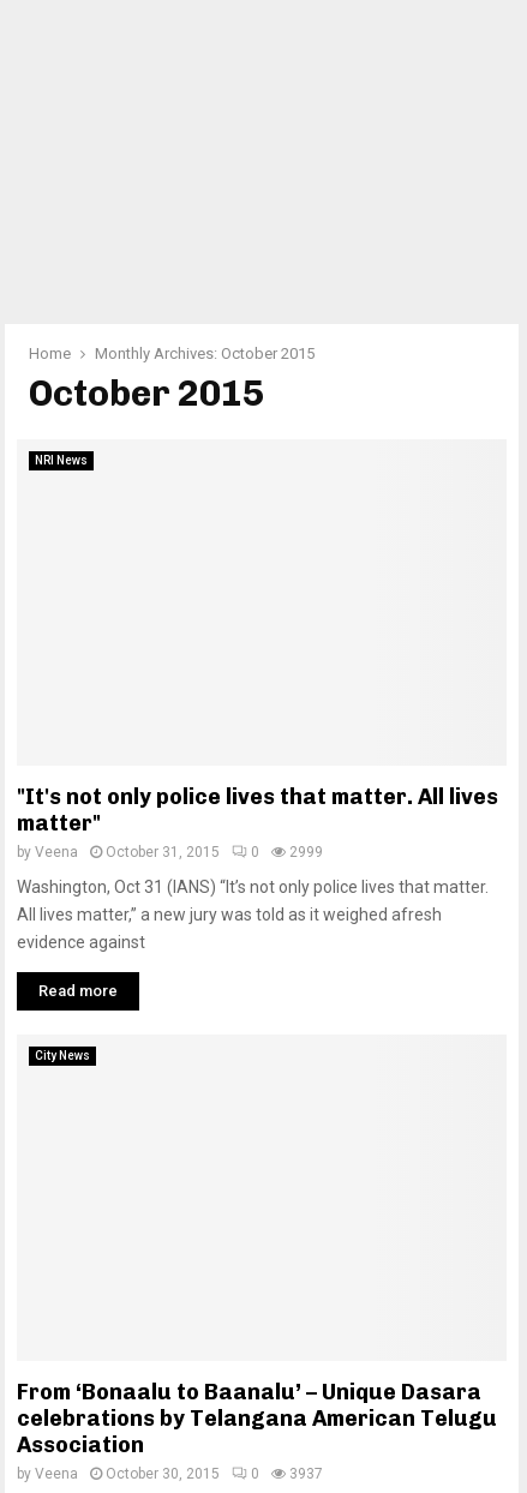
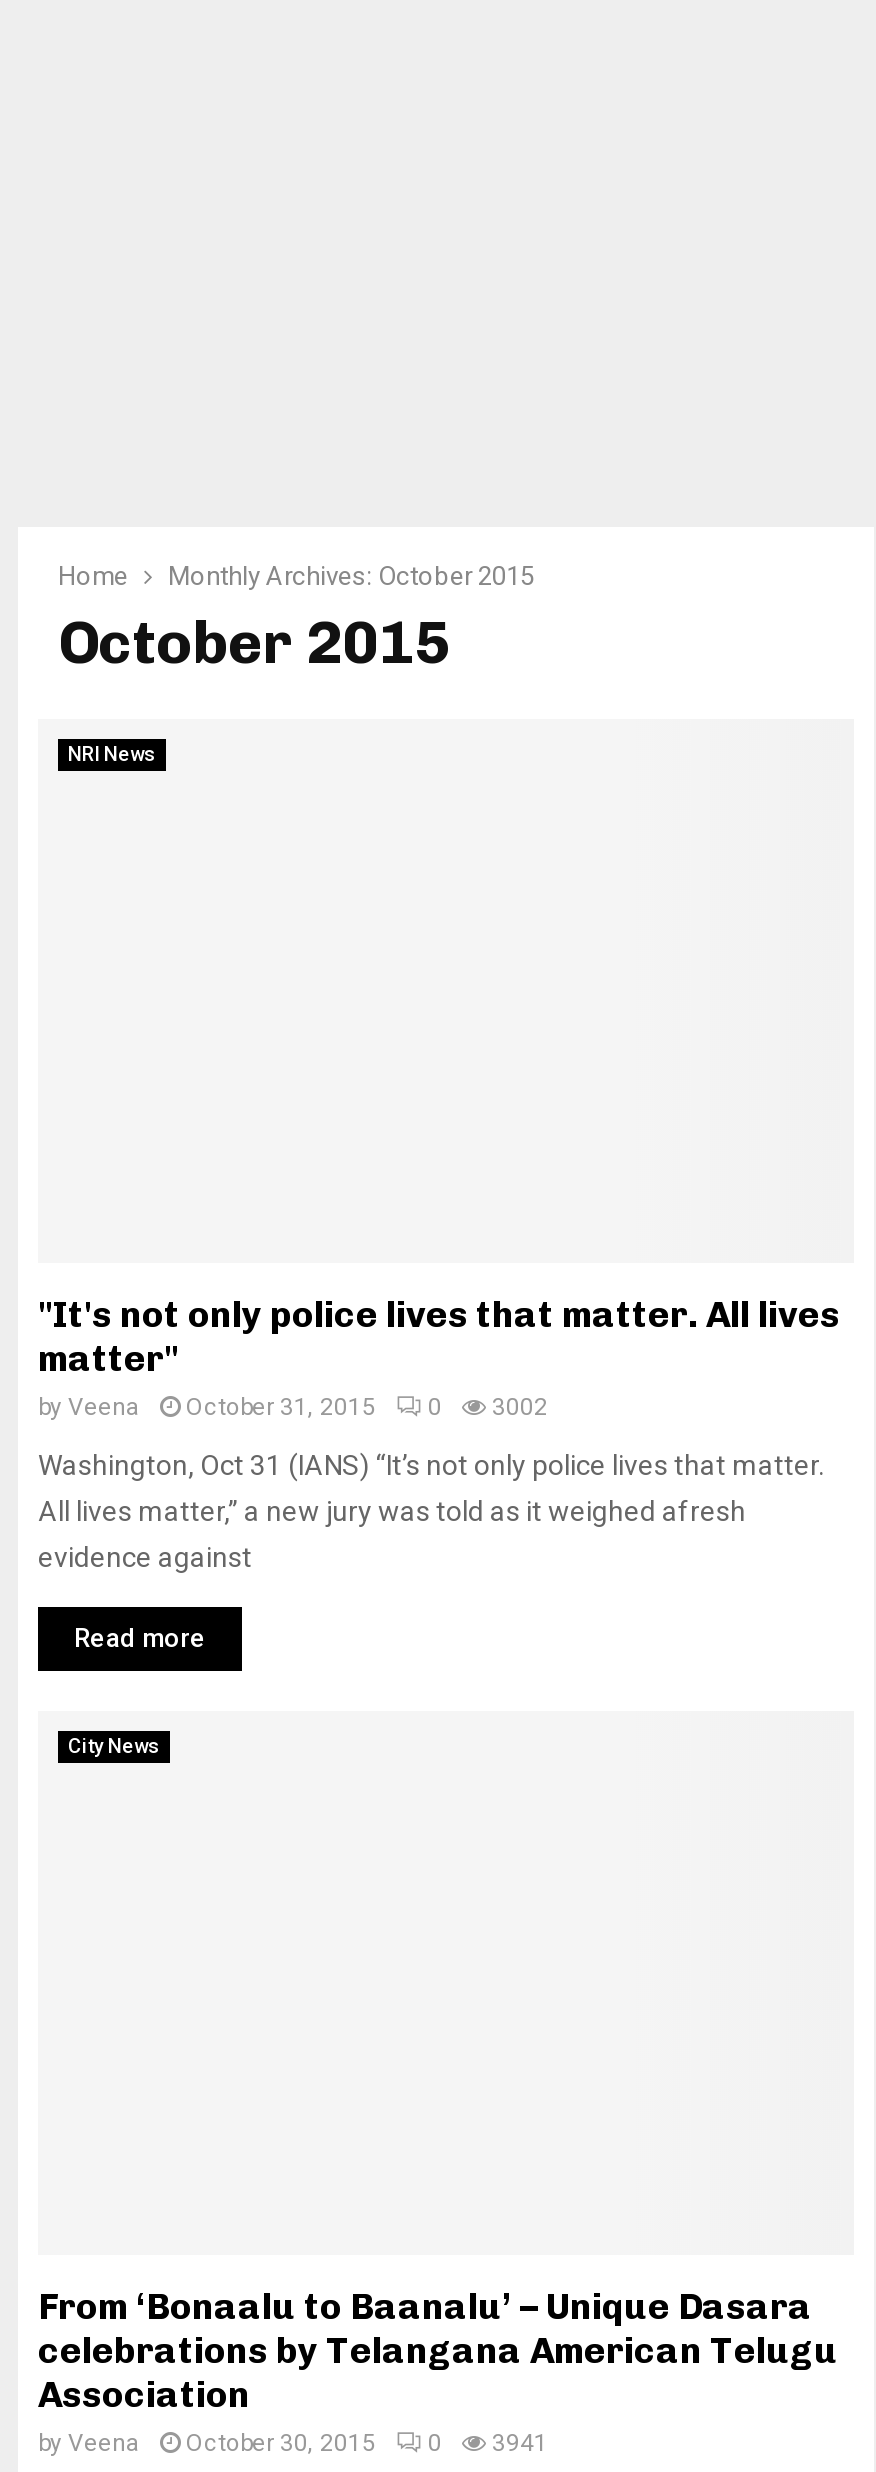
- by Veena October 31, 2015 0 2999
+ by Veena October 31, 2015 0 3002

- by Veena October 30, 2015 0 3937
+ by Veena October 30, 2015 0 3941
